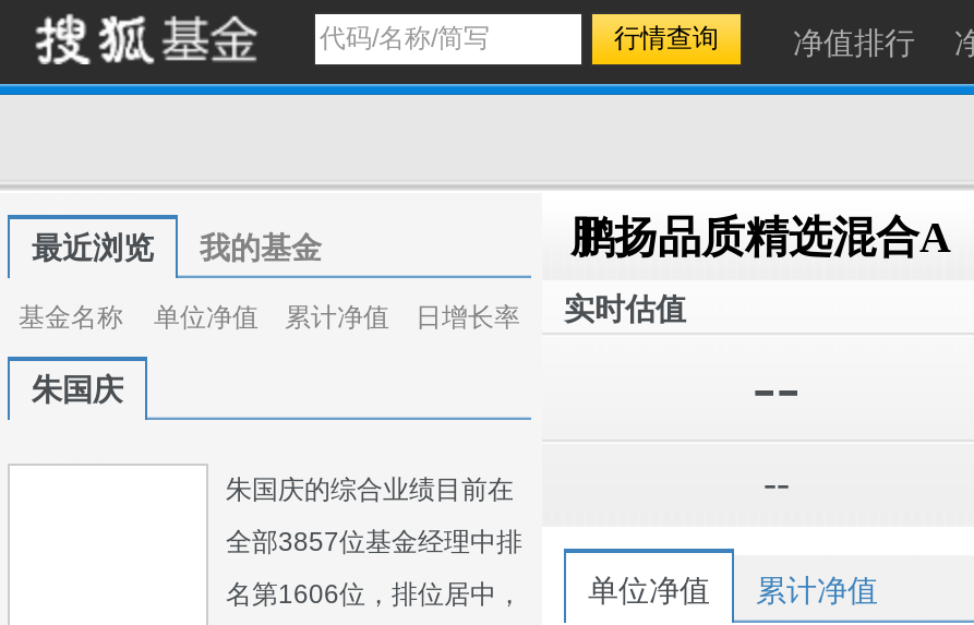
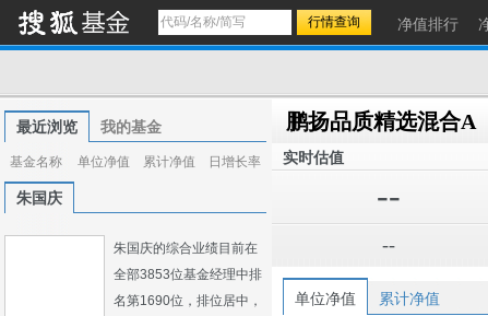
- 全部3857位基金经理中排
+ 全部3853位基金经理中排

- 名第1606位，排位居中，
+ 名第1690位，排位居中，
